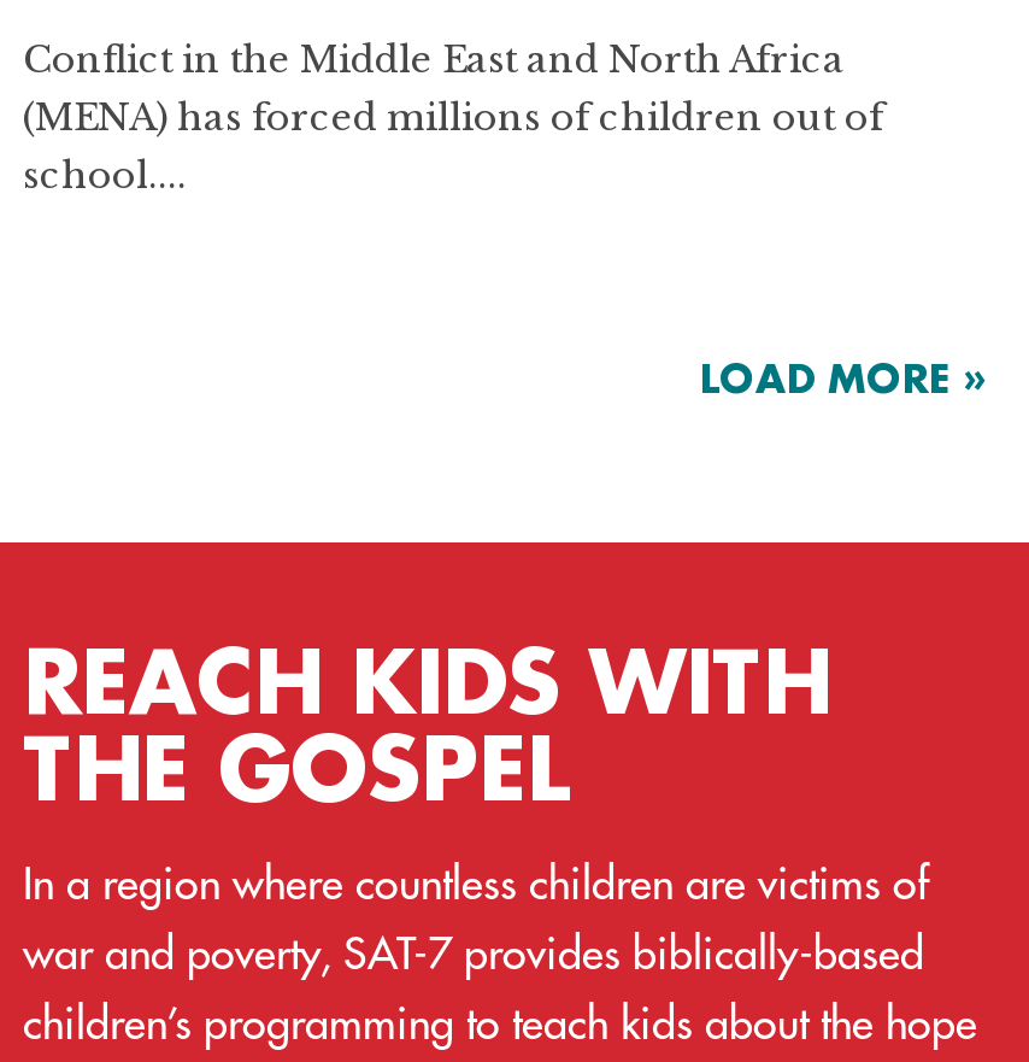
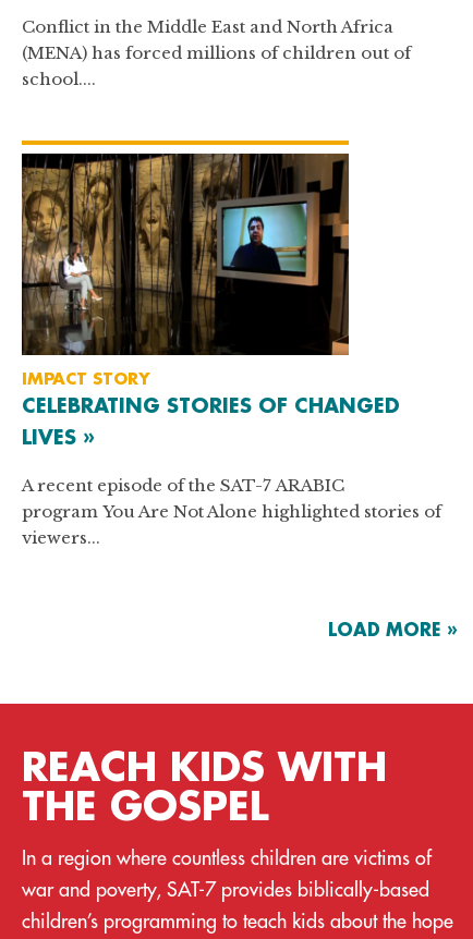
+ [image]
+ IMPACT STORY
+ CELEBRATING STORIES OF CHANGED
+ LIVES »
+ A recent episode of the SAT-7 ARABIC
+ program You Are Not Alone highlighted stories of
+ viewers...
